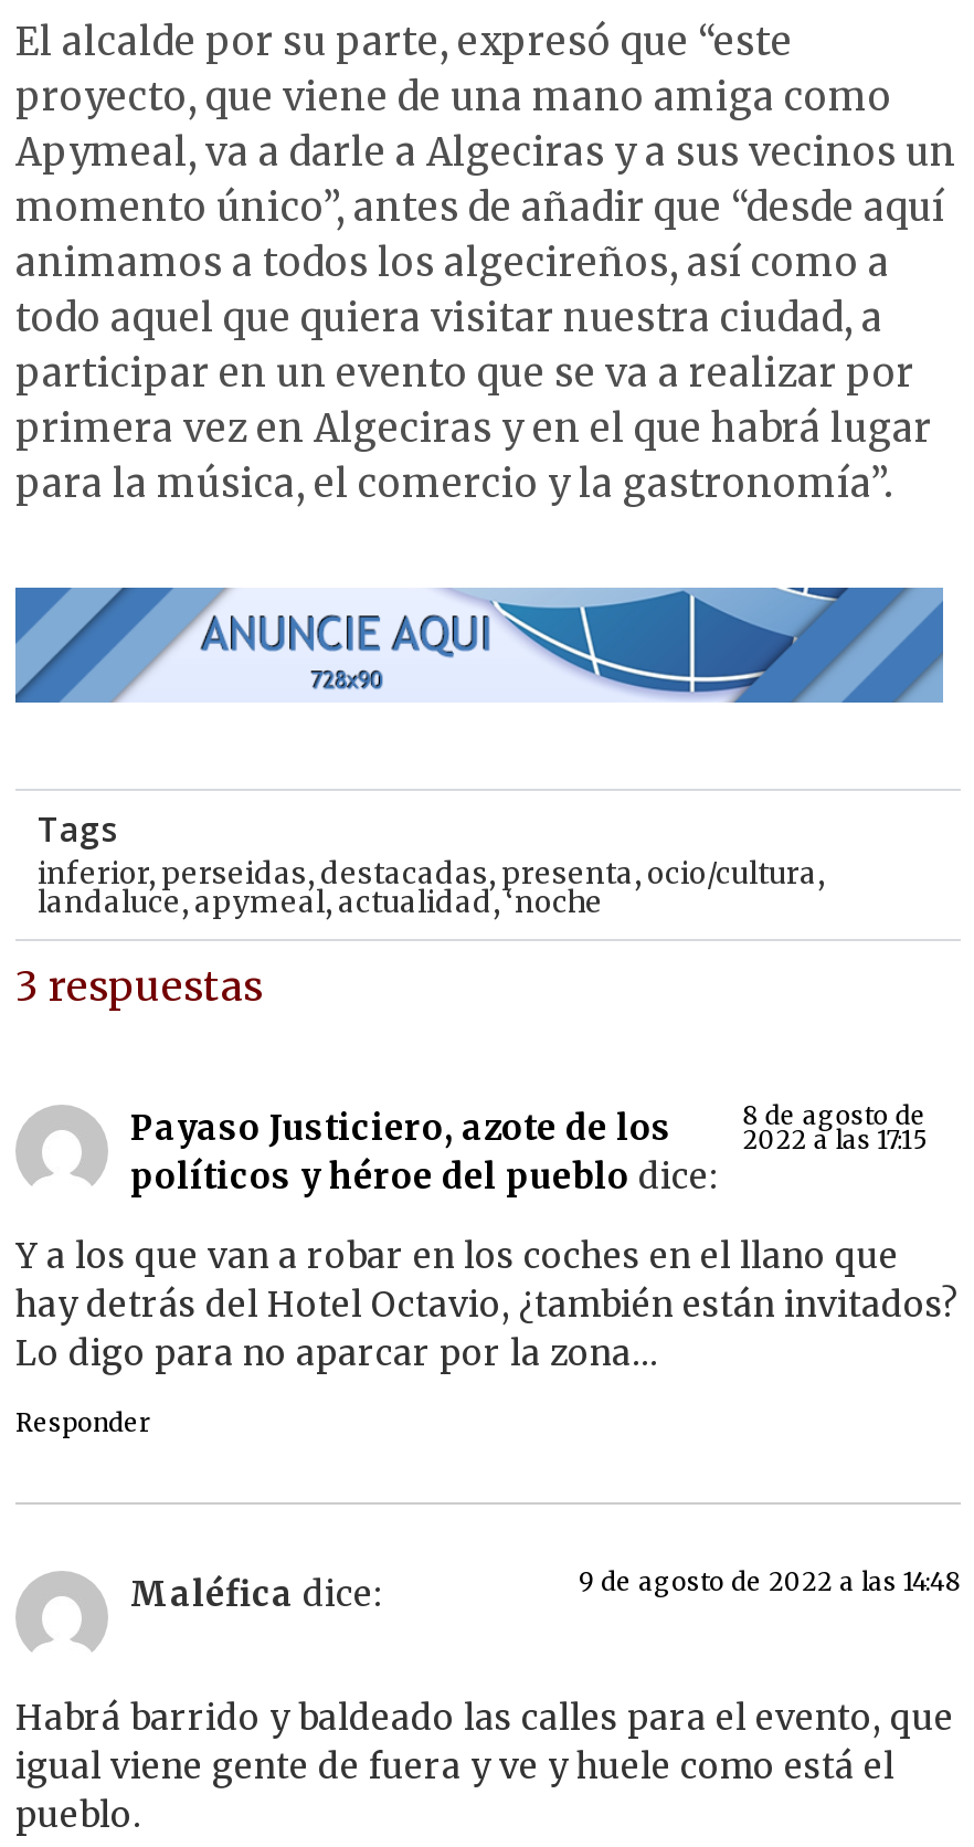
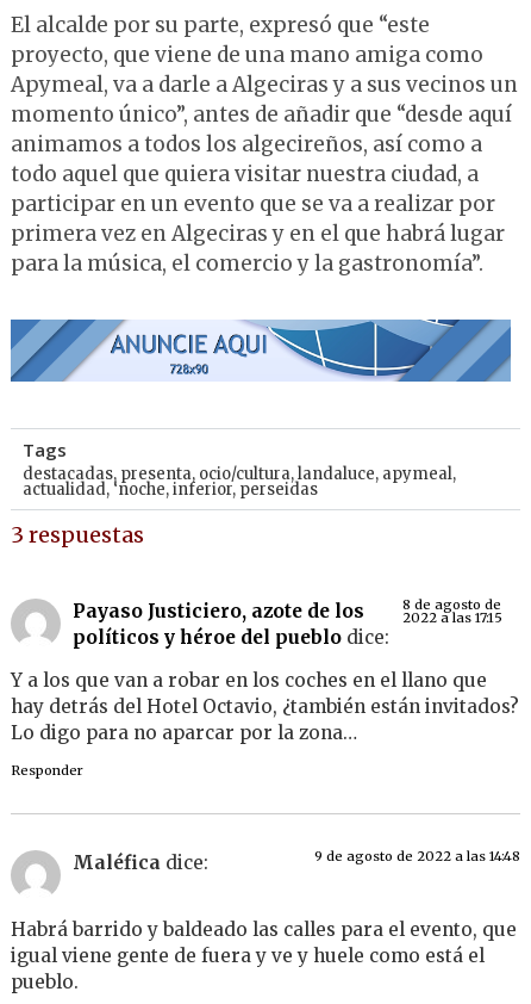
- inferior, perseidas, destacadas, presenta, ocio/cultura,
- landaluce,apymeal,actualidad,‘noche
+ destacadas, presenta, ocio/cultura, landaluce, apymeal,
+ actualidad,‘noche,inferior,perseidas
